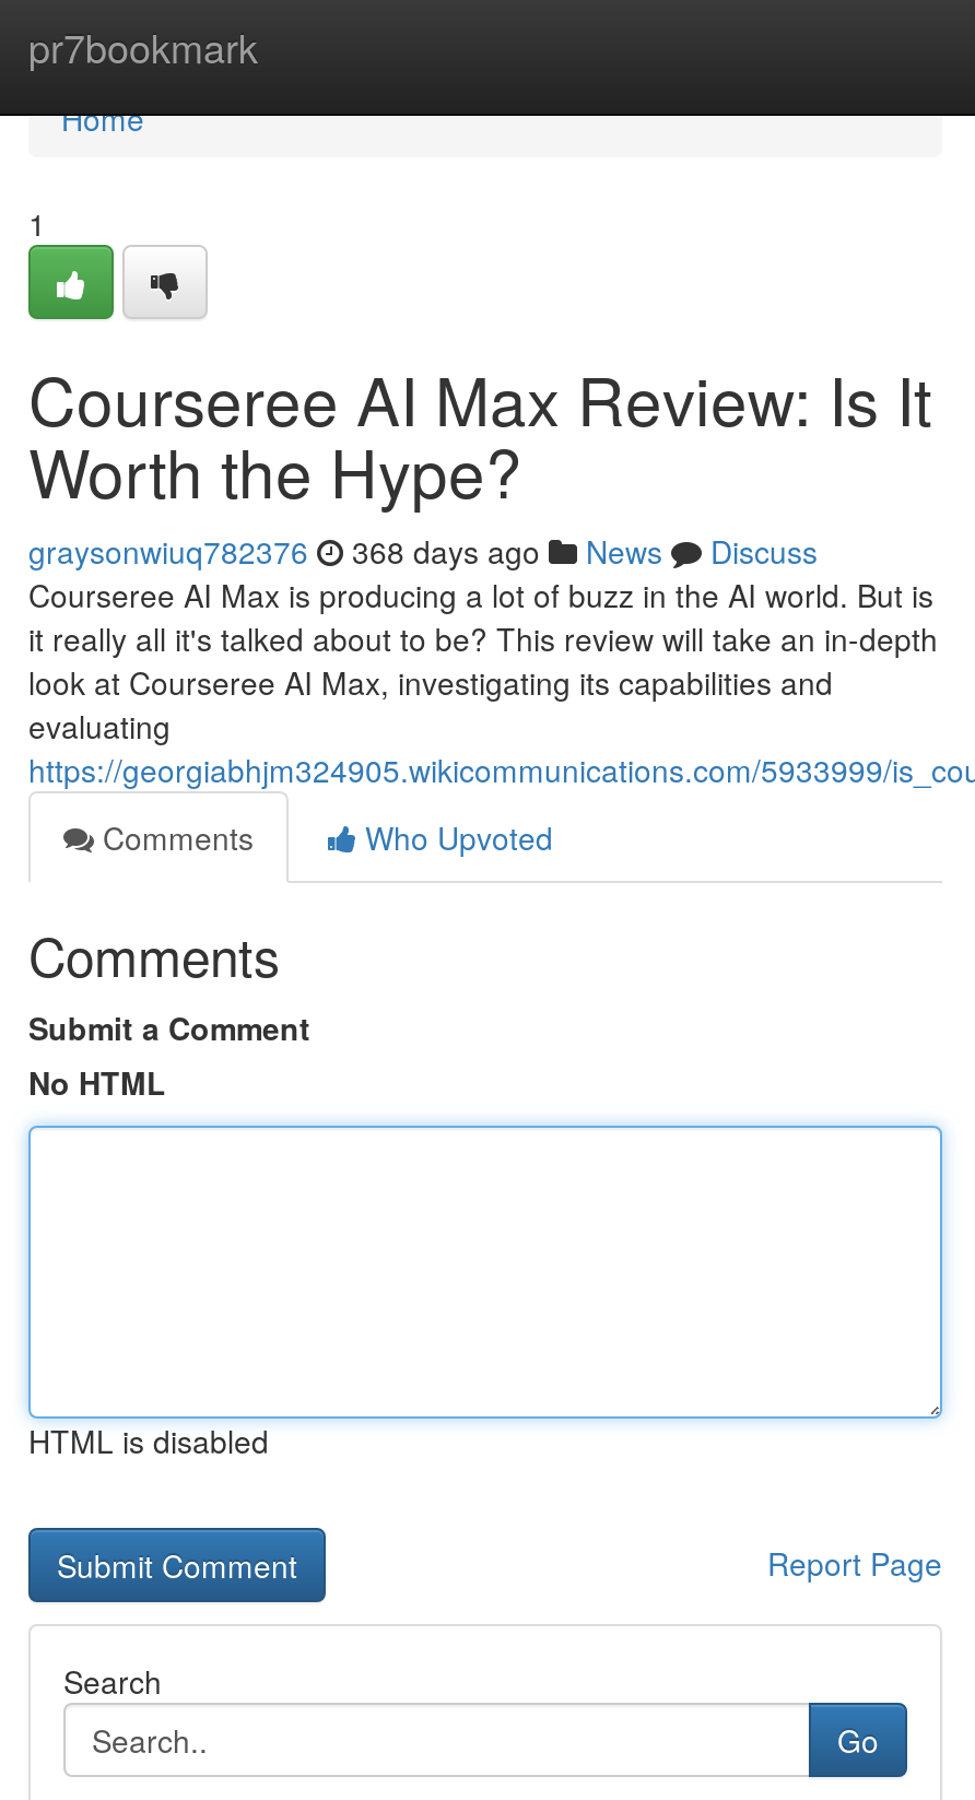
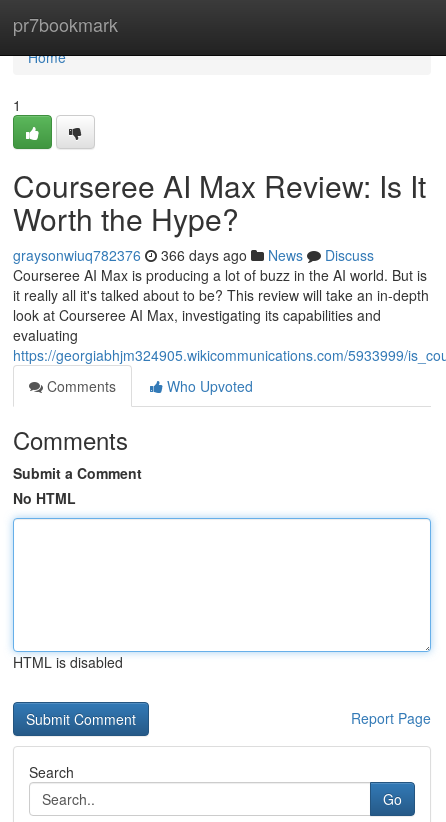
- graysonwiuq782376 368 days ago News Discuss
+ graysonwiuq782376 366 days ago News Discuss
